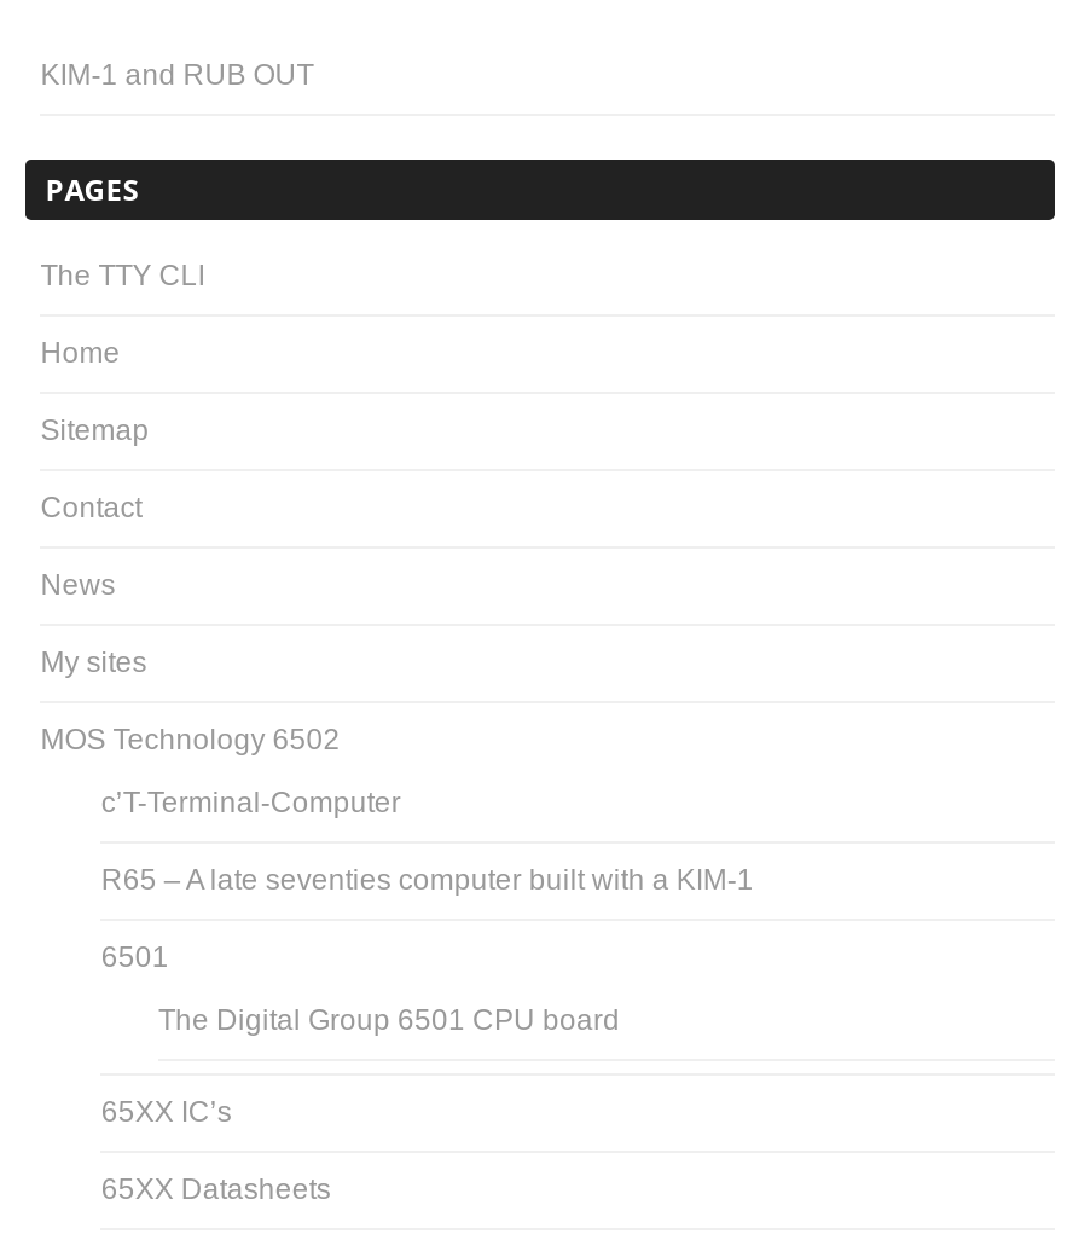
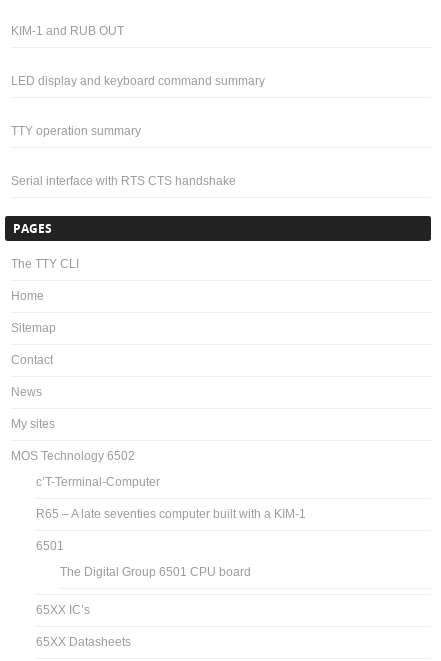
+ LED display and keyboard command summary

+ TTY operation summary

+ Serial interface with RTS CTS handshake
